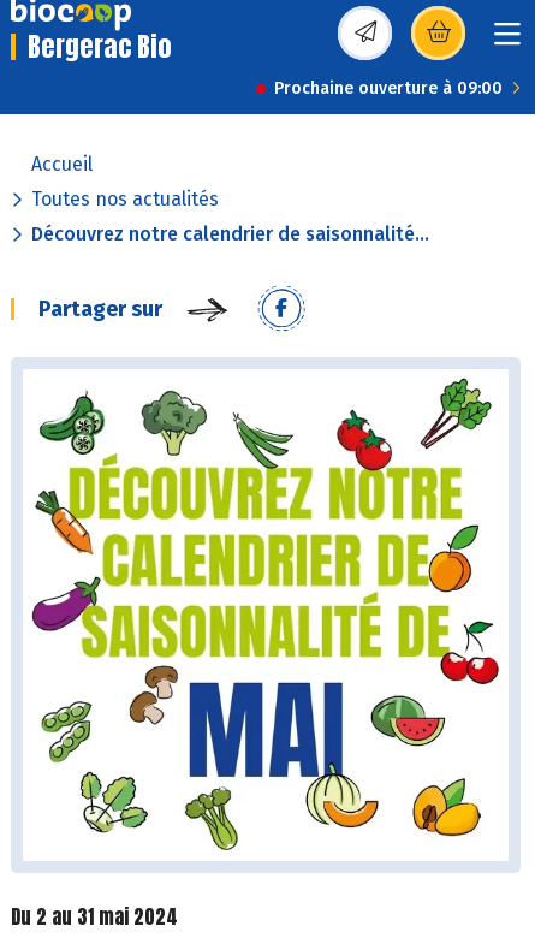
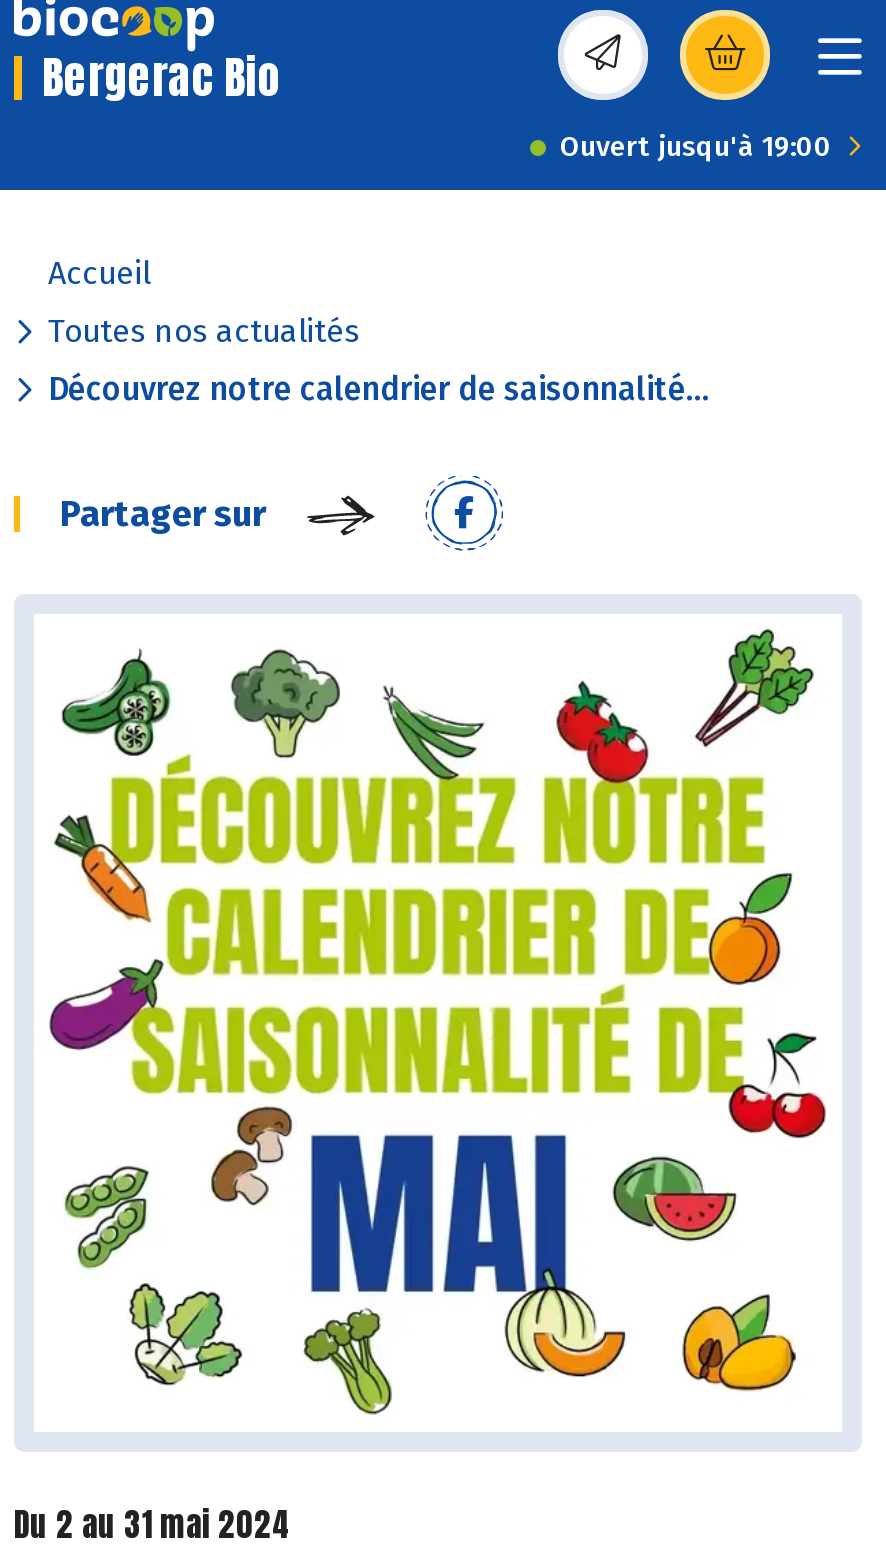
- Prochaine ouverture à 09:00
+ Ouvert jusqu'à 19:00
